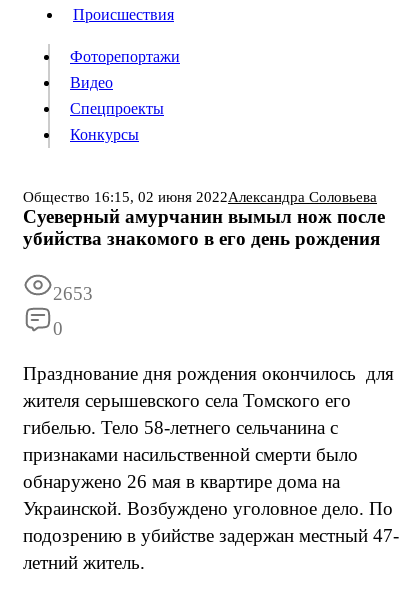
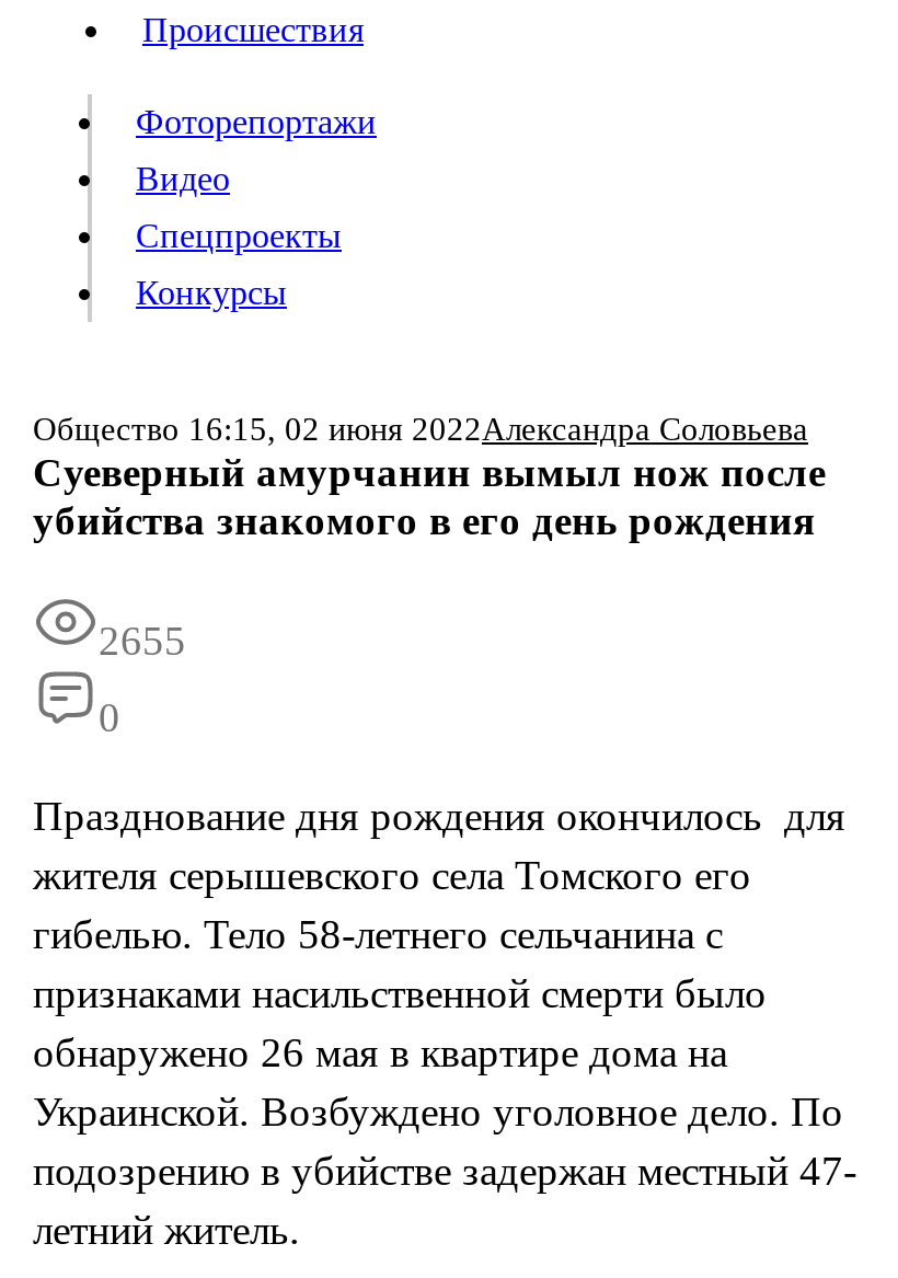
- 2653
+ 2655
